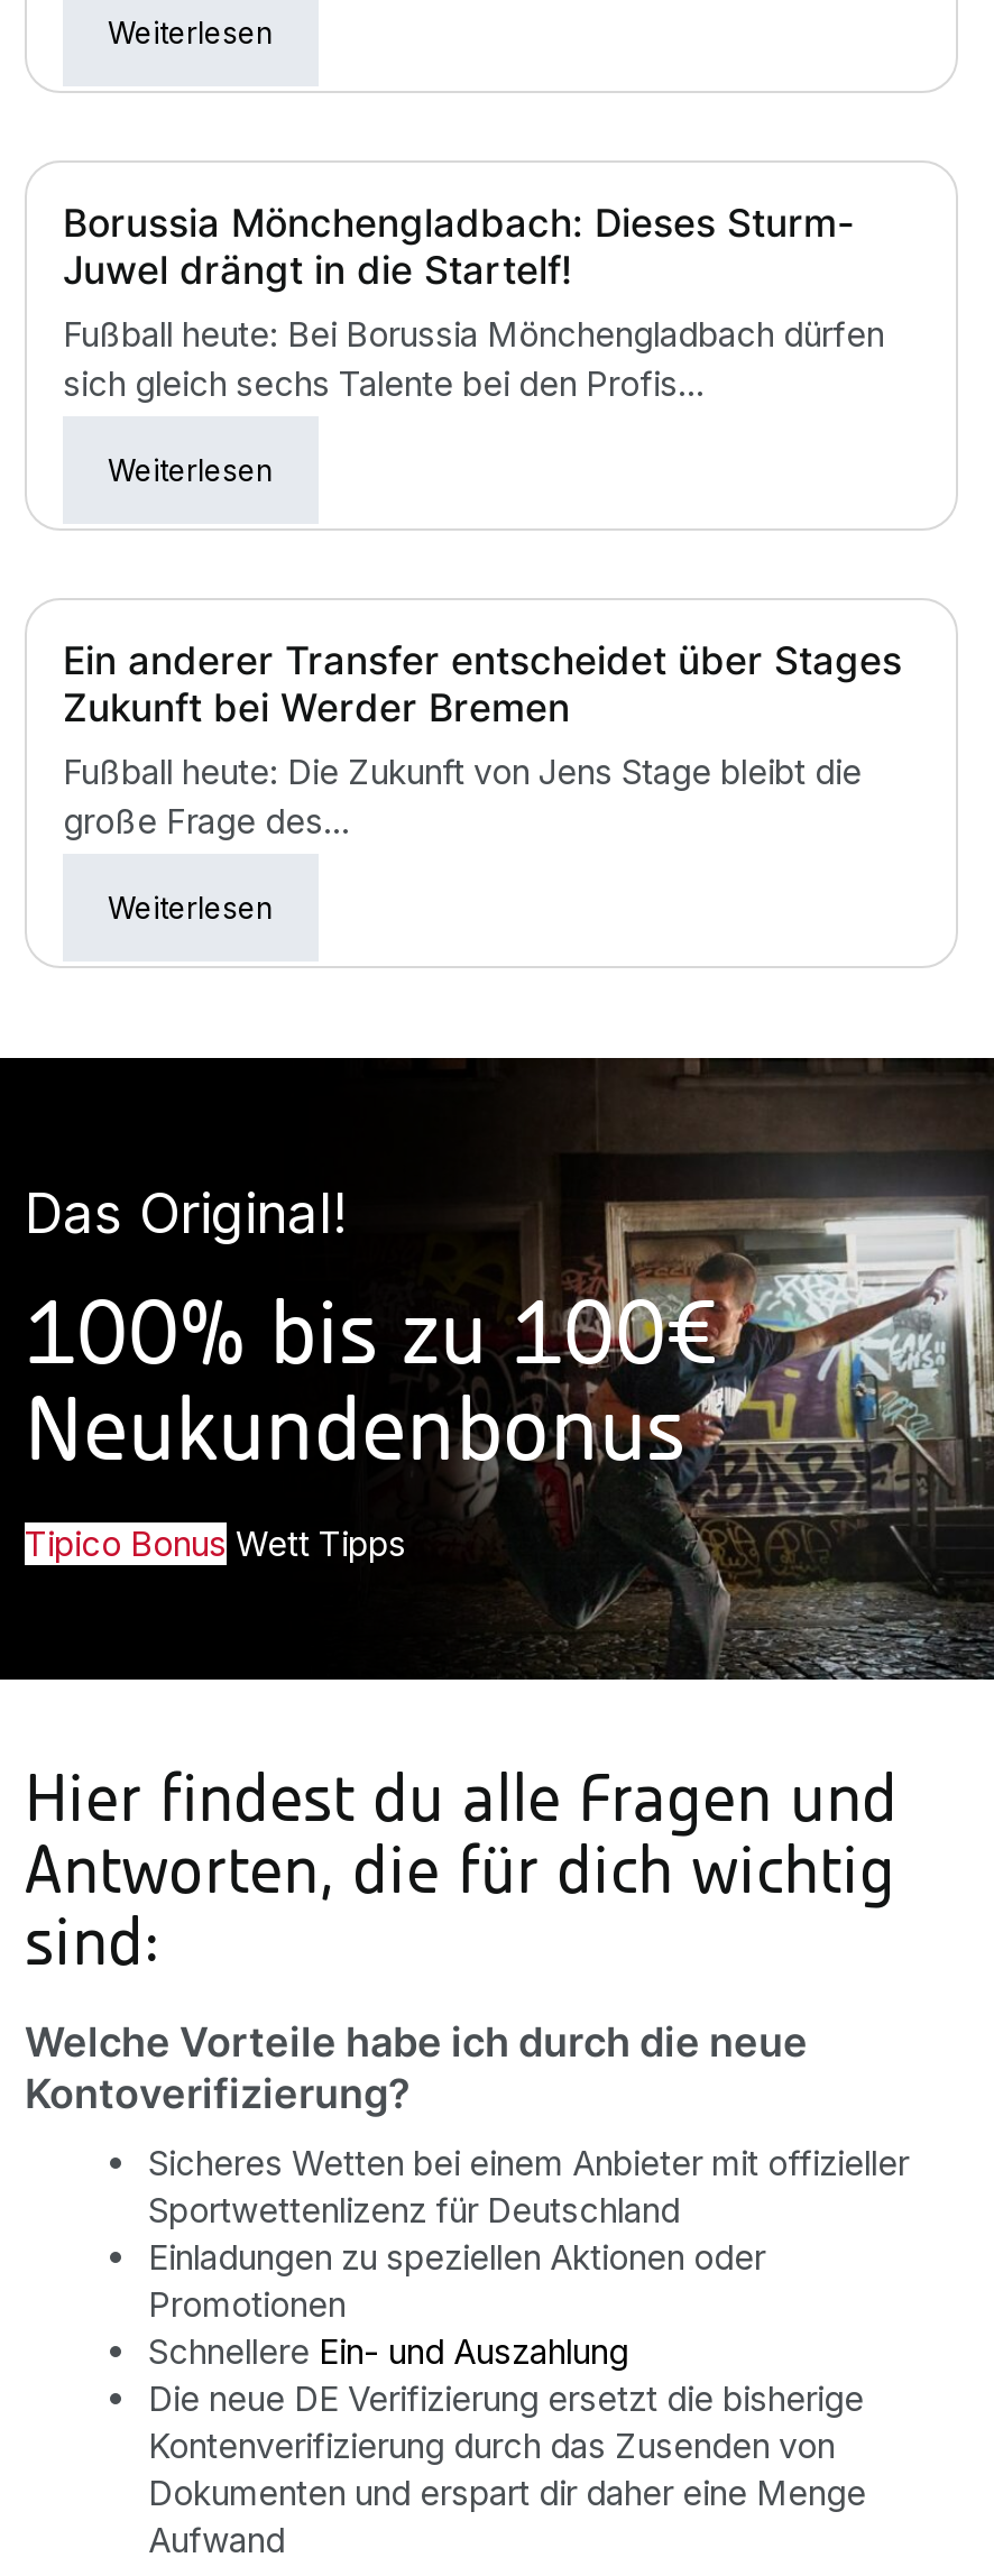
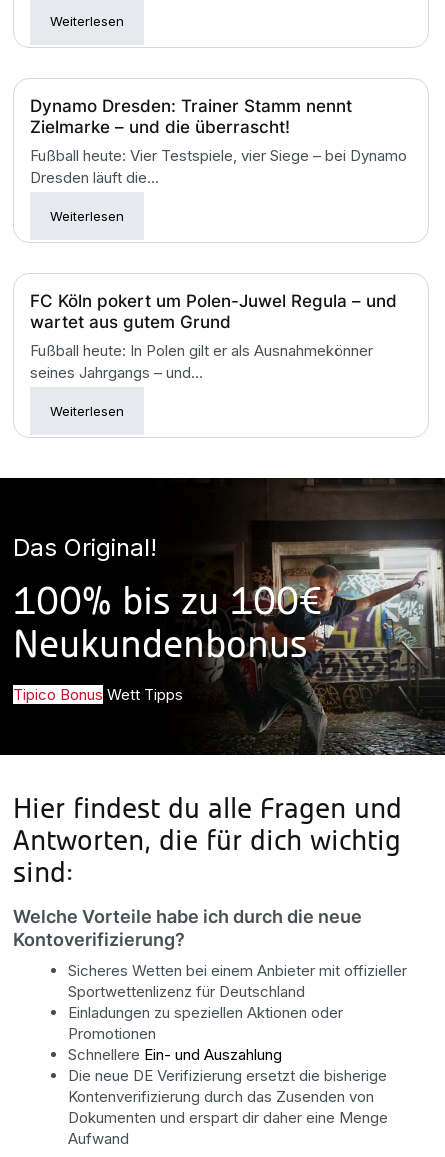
- Borussia Mönchengladbach: Dieses Sturm-
- Juwel drängt in die Startelf!
- Fußball heute: Bei Borussia Mönchengladbach dürfen
- sich gleich sechs Talente bei den Profis...
+ Dynamo Dresden: Trainer Stamm nennt
+ Zielmarke – und die überrascht!
+ Fußball heute: Vier Testspiele, vier Siege – bei Dynamo
+ Dresden läuft die...

- Ein anderer Transfer entscheidet über Stages
- Zukunft bei Werder Bremen
- Fußball heute: Die Zukunft von Jens Stage bleibt die
- große Frage des...
+ FC Köln pokert um Polen-Juwel Regula – und
+ wartet aus gutem Grund
+ Fußball heute: In Polen gilt er als Ausnahmekönner
+ seines Jahrgangs – und...
